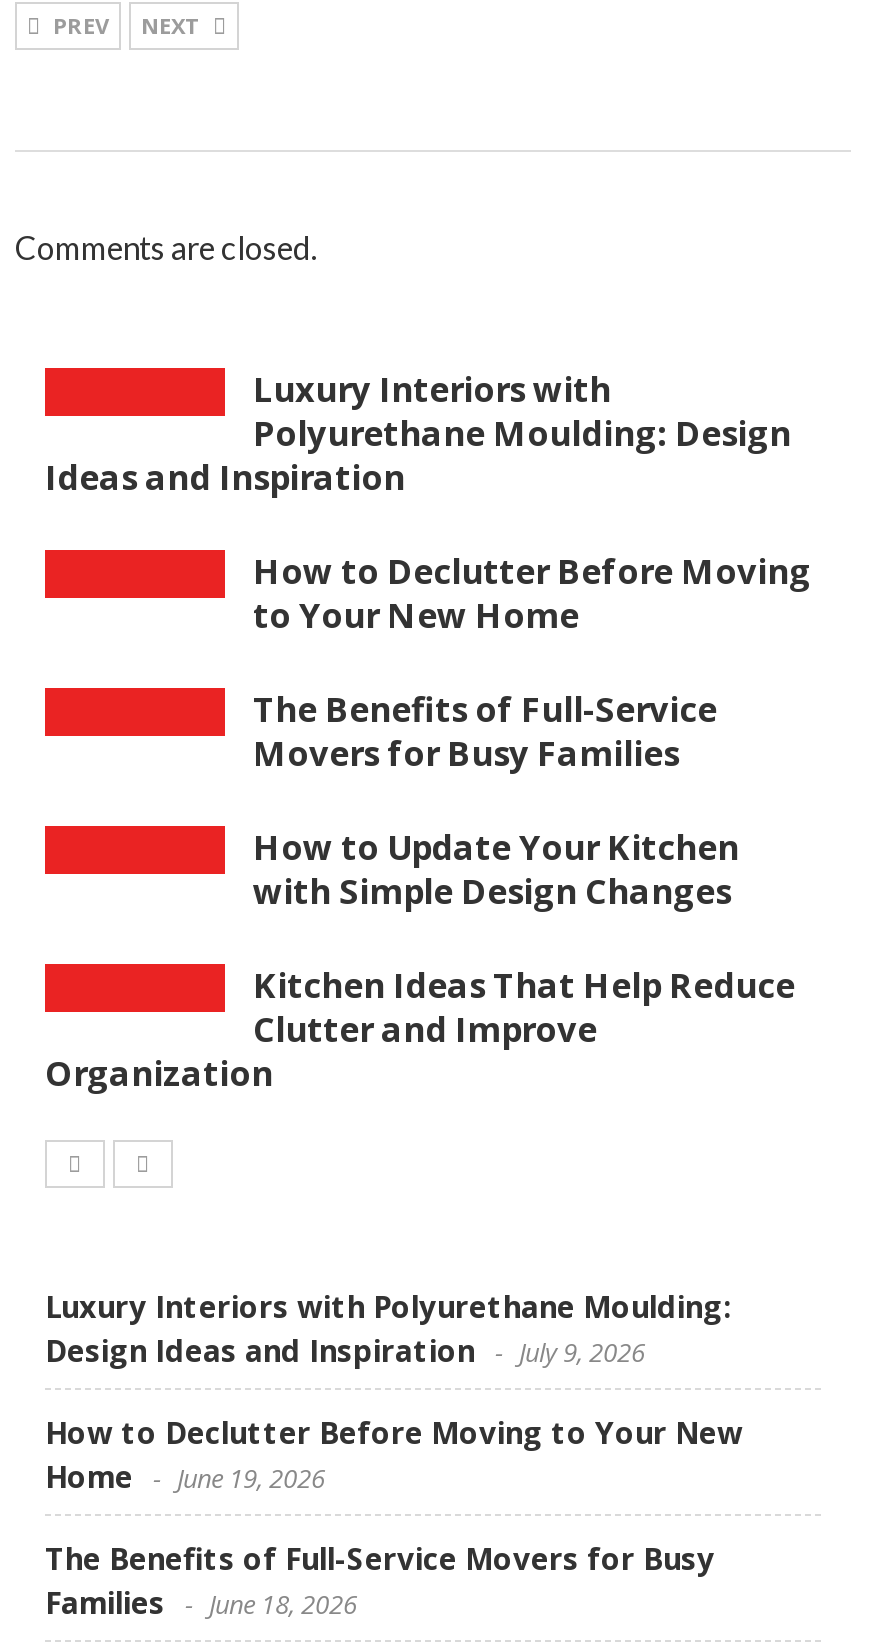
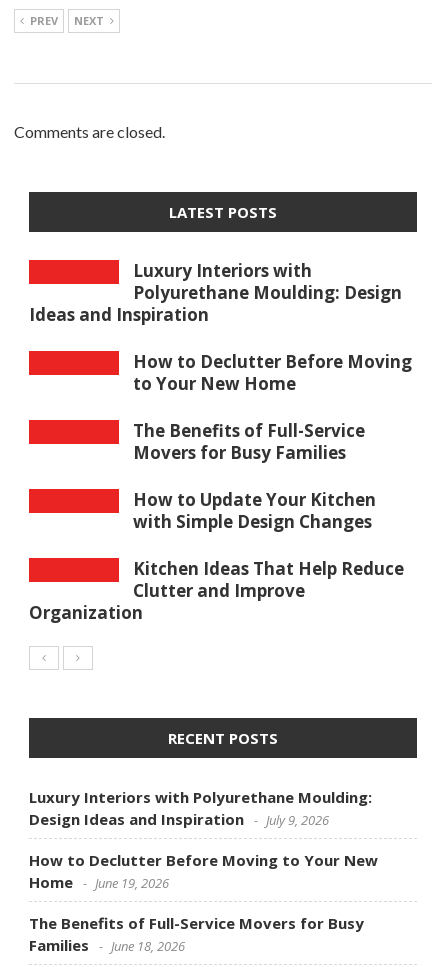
+ LATEST POSTS

+ RECENT POSTS
